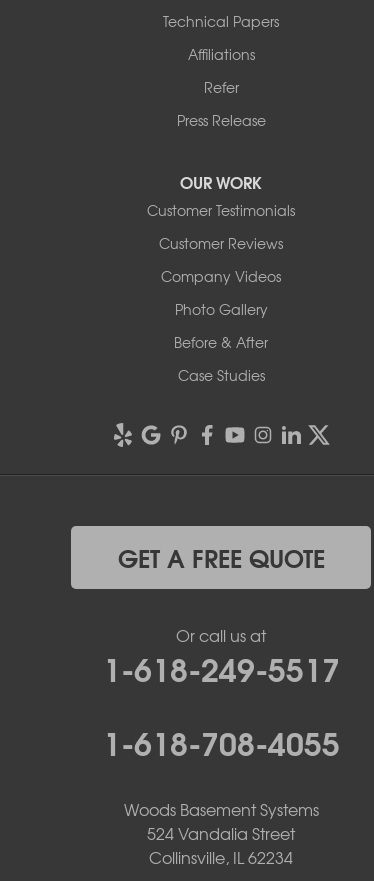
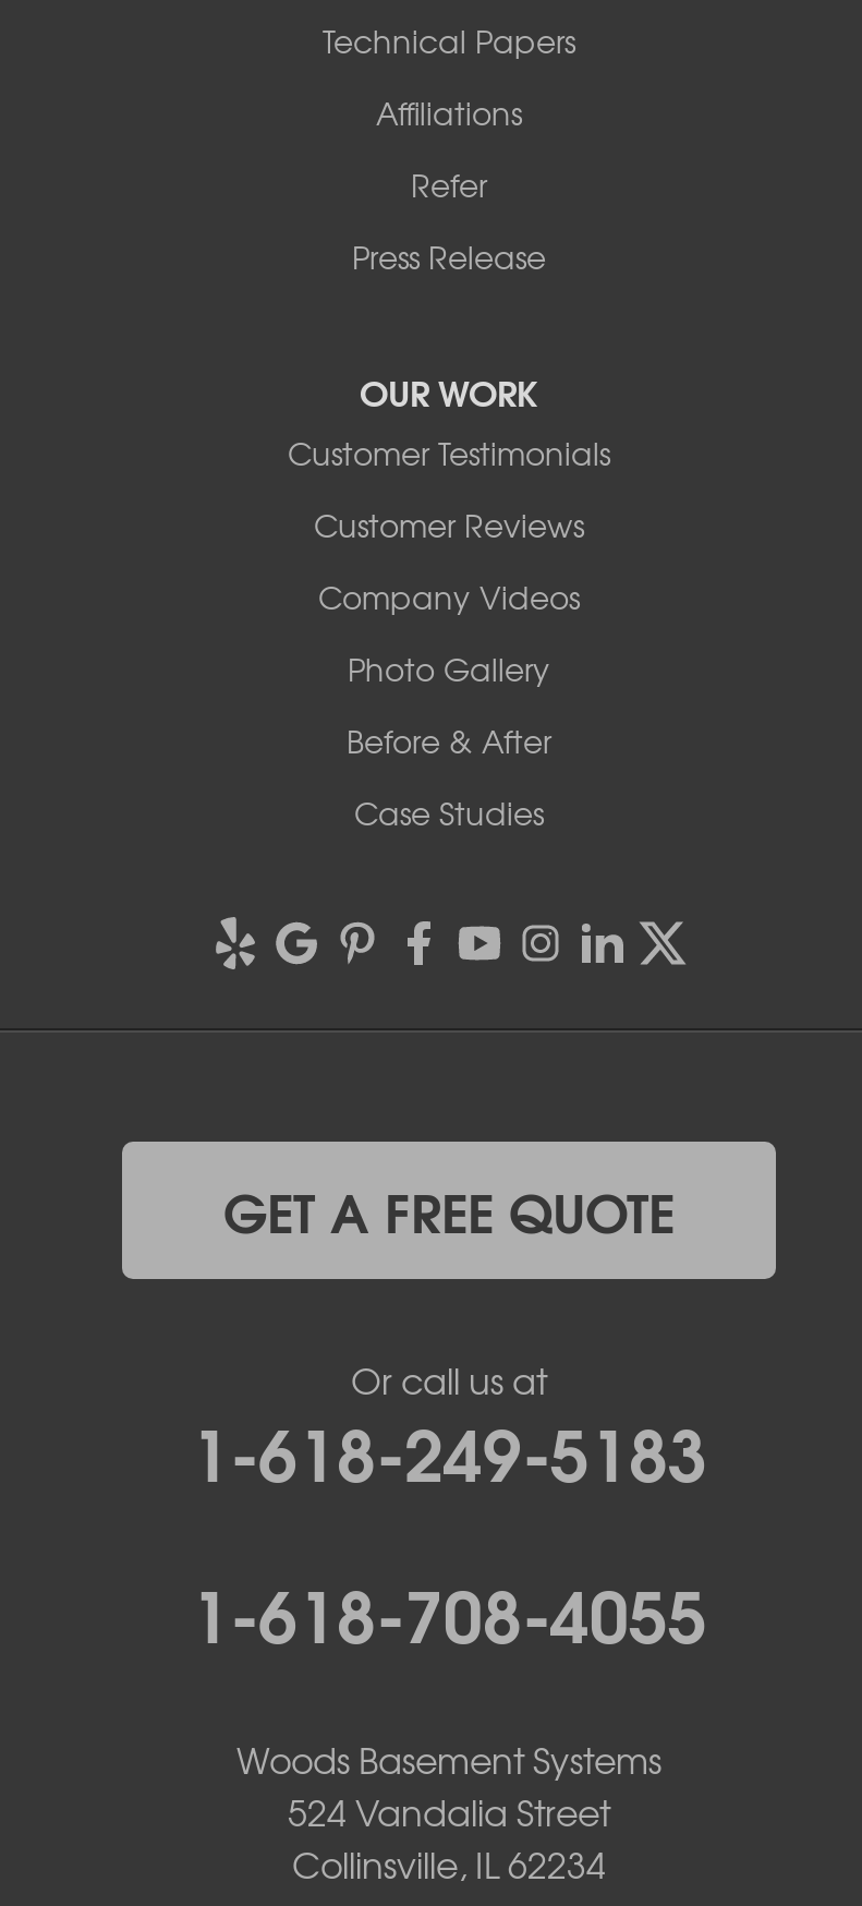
- 1-618-249-5517
+ 1-618-249-5183
